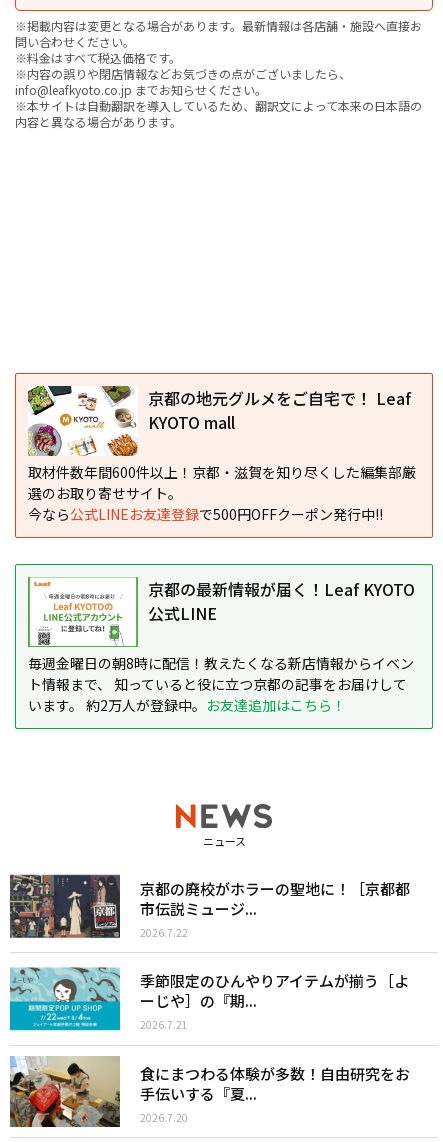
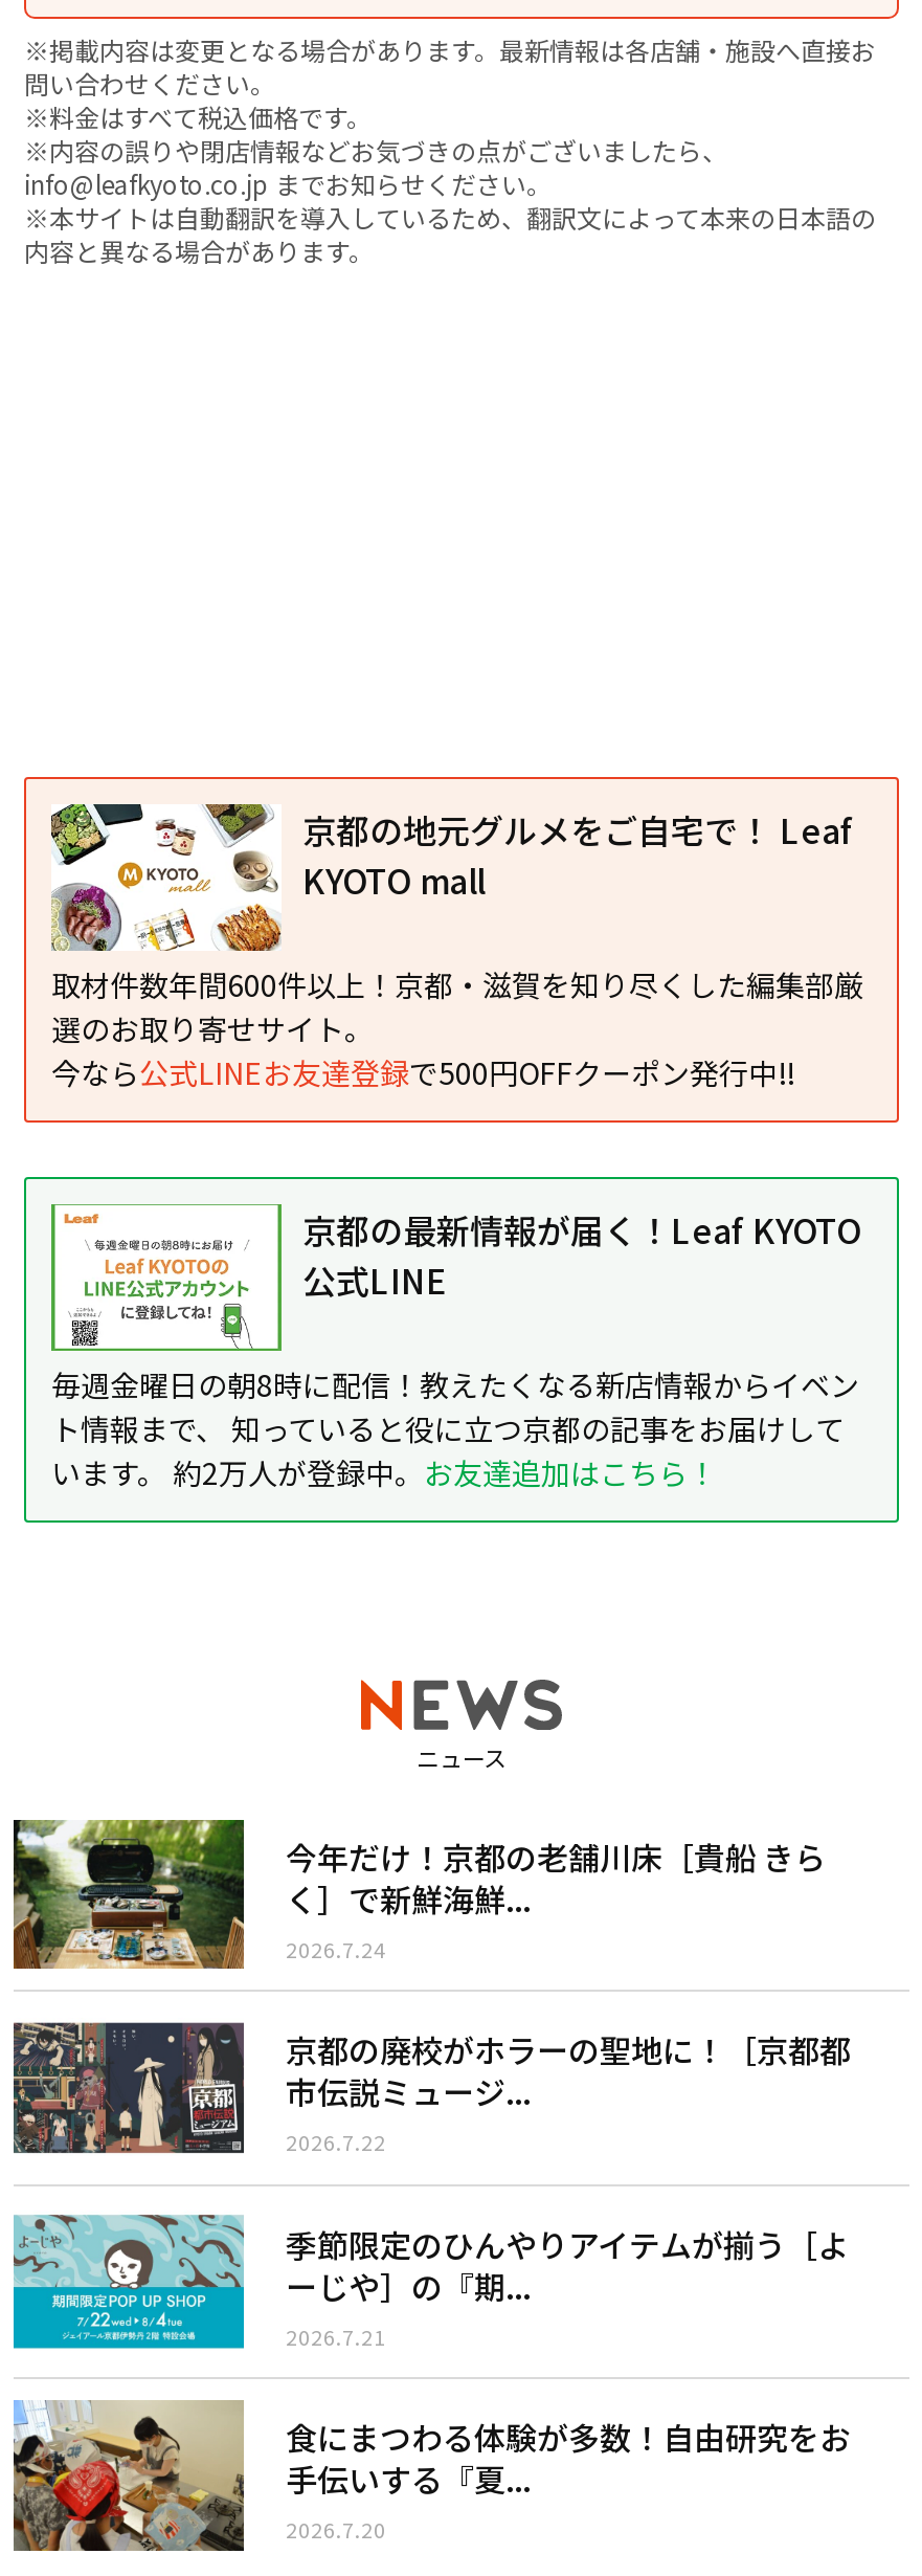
+ [image]
+ 今年だけ！京都の老舗川床［貴船 きら
+ く］で新鮮海鮮...
+ 2026.7.24
